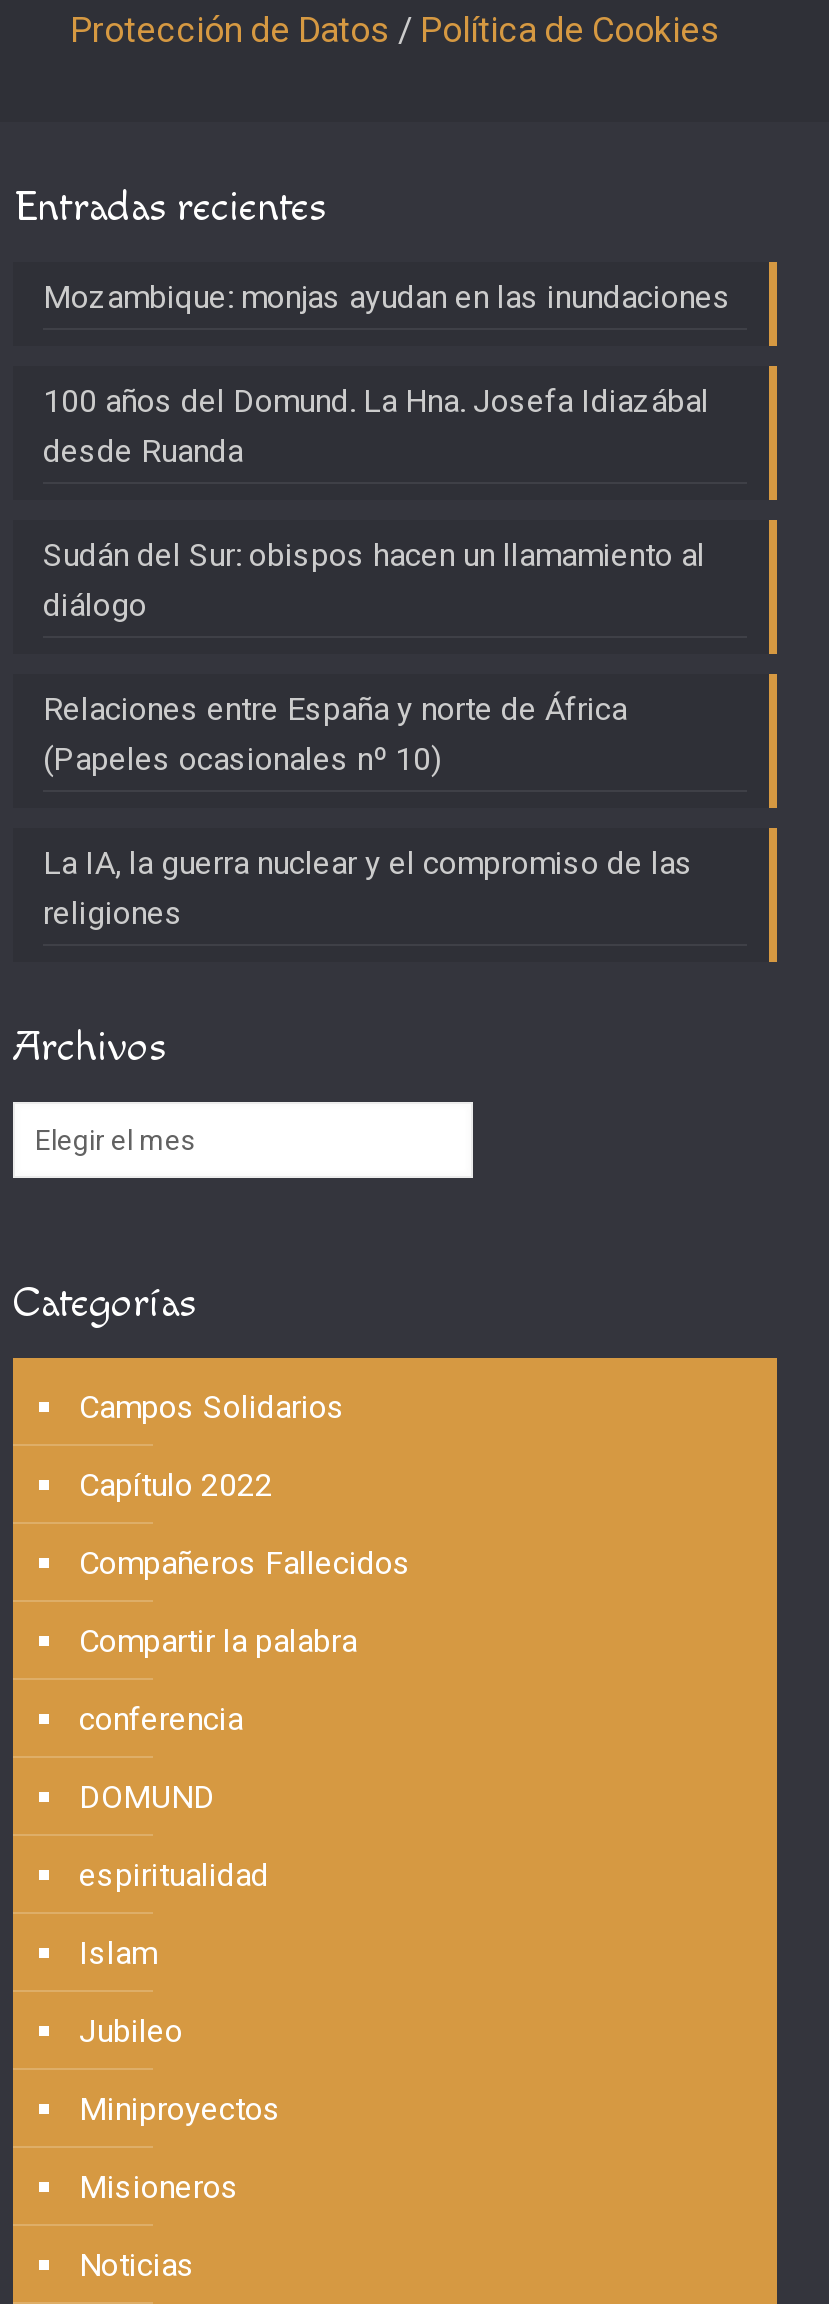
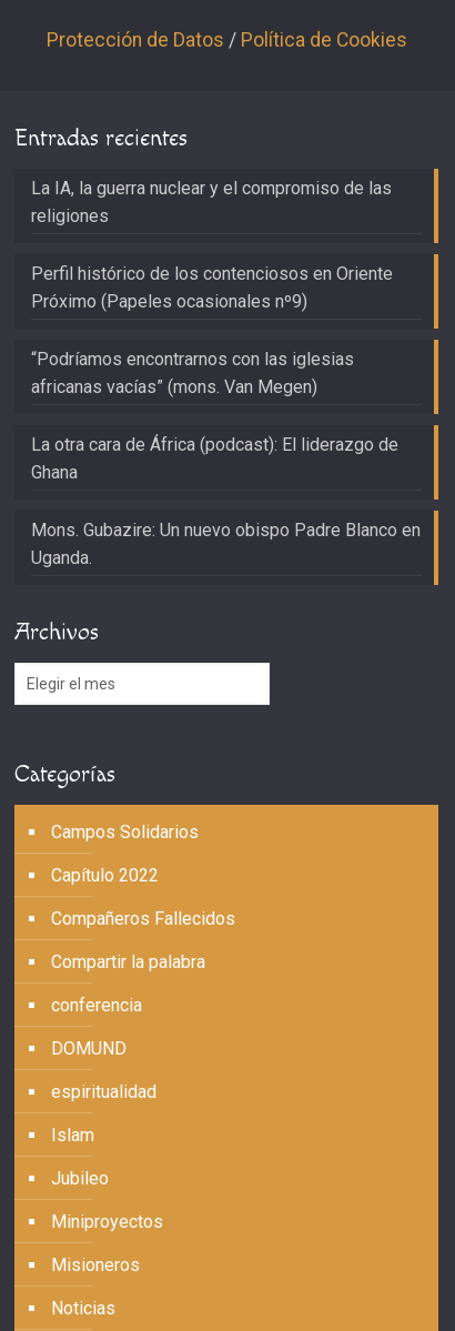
- Mozambique: monjas ayudan en las inundaciones
- 100 años del Domund. La Hna. Josefa Idiazábal
- desde Ruanda
- Sudán del Sur: obispos hacen un llamamiento al
- diálogo
- Relaciones entre España y norte de África
- (Papeles ocasionales nº 10)

moved up: La IA, la guerra nuclear y el compromiso de las | religiones

+ Perfil histórico de los contenciosos en Oriente
+ Próximo (Papeles ocasionales nº9)
+ “Podríamos encontrarnos con las iglesias
+ africanas vacías” (mons. Van Megen)
+ La otra cara de África (podcast): El liderazgo de
+ Ghana
+ Mons. Gubazire: Un nuevo obispo Padre Blanco en
+ Uganda.
